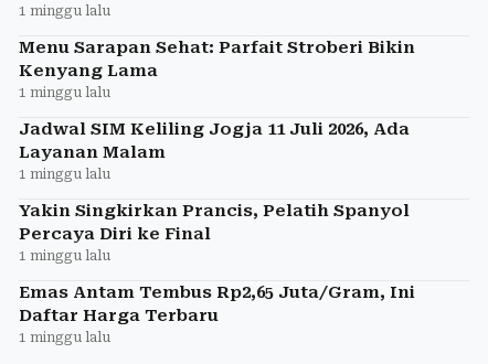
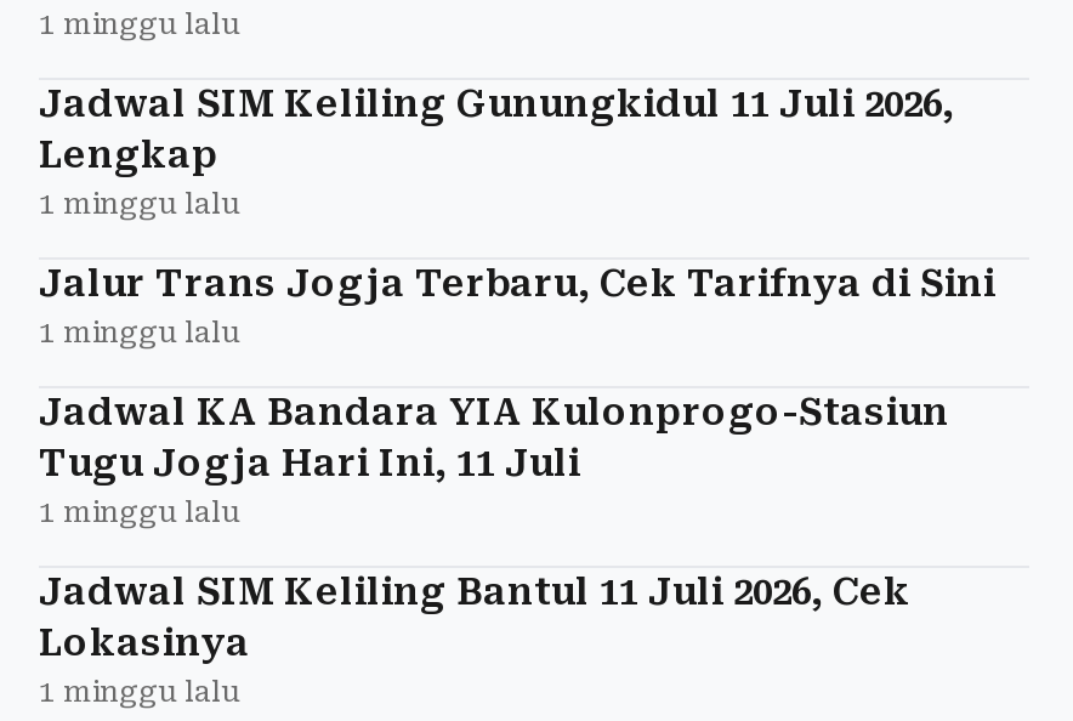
- Menu Sarapan Sehat: Parfait Stroberi Bikin
- Kenyang Lama
+ Jadwal SIM Keliling Gunungkidul 11 Juli 2026,
+ Lengkap

- Jadwal SIM Keliling Jogja 11 Juli 2026, Ada
- Layanan Malam
+ Jalur Trans Jogja Terbaru, Cek Tarifnya di Sini

- Yakin Singkirkan Prancis, Pelatih Spanyol
- Percaya Diri ke Final
+ Jadwal KA Bandara YIA Kulonprogo-Stasiun
+ Tugu Jogja Hari Ini, 11 Juli

- Emas Antam Tembus Rp2,65 Juta/Gram, Ini
- Daftar Harga Terbaru
+ Jadwal SIM Keliling Bantul 11 Juli 2026, Cek
+ Lokasinya
